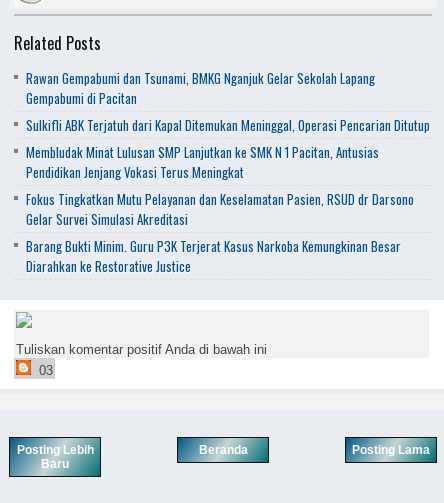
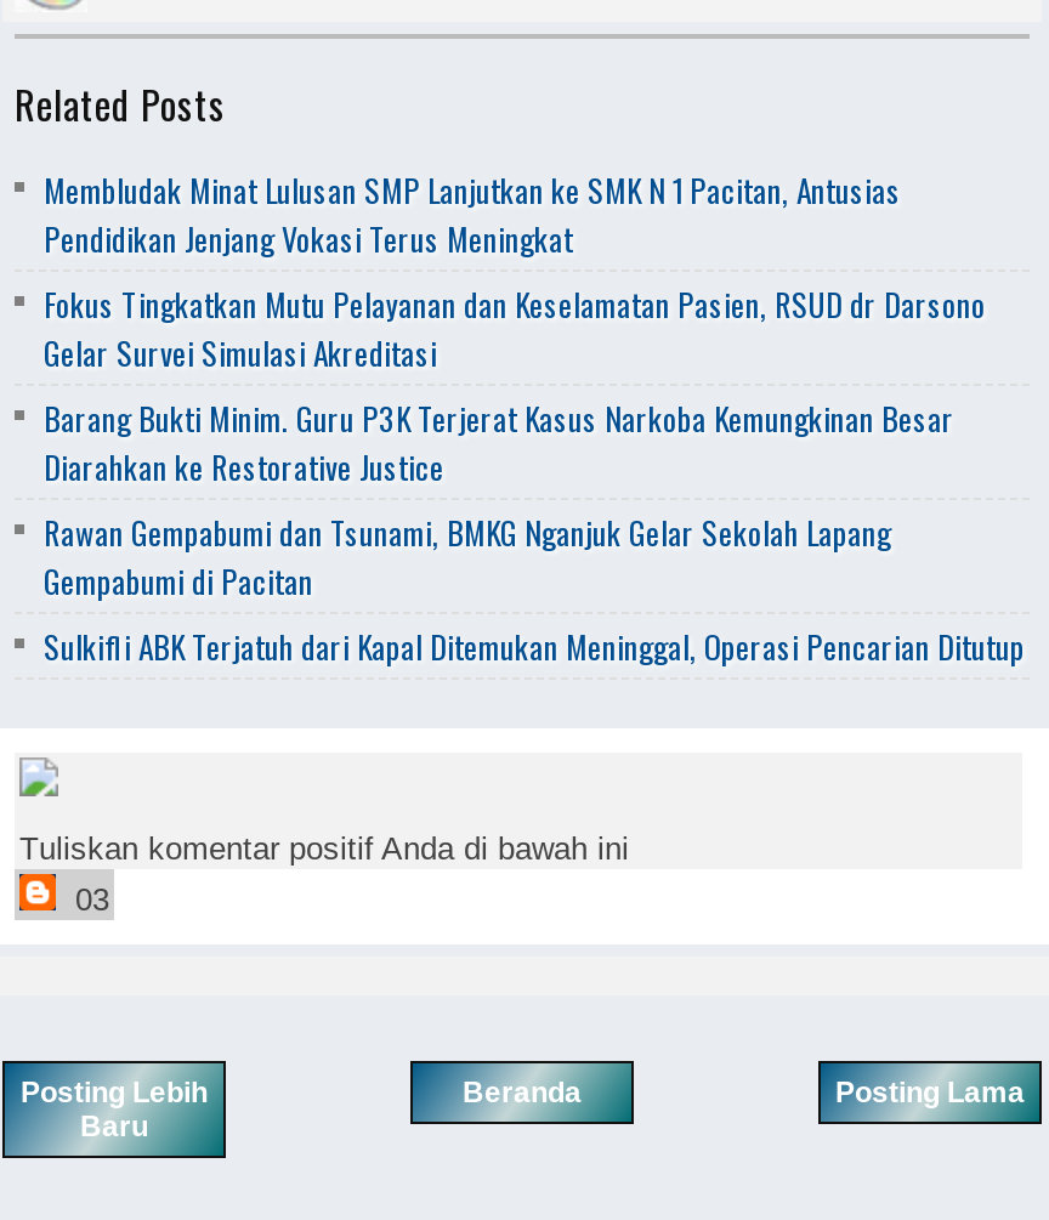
moved down: Rawan Gempabumi dan Tsunami, BMKG Nganjuk Gelar Sekolah Lapang | Gempabumi di Pacitan | Sulkifli ABK Terjatuh dari Kapal Ditemukan Meninggal, Operasi Pencarian Ditutup

moved up: Membludak Minat Lulusan SMP Lanjutkan ke SMK N 1 Pacitan, Antusias | Pendidikan Jenjang Vokasi Terus Meningkat | Fokus Tingkatkan Mutu Pelayanan dan Keselamatan Pasien, RSUD dr Darsono | Gelar Survei Simulasi Akreditasi | Barang Bukti Minim. Guru P3K Terjerat Kasus Narkoba Kemungkinan Besar | Diarahkan ke Restorative Justice
